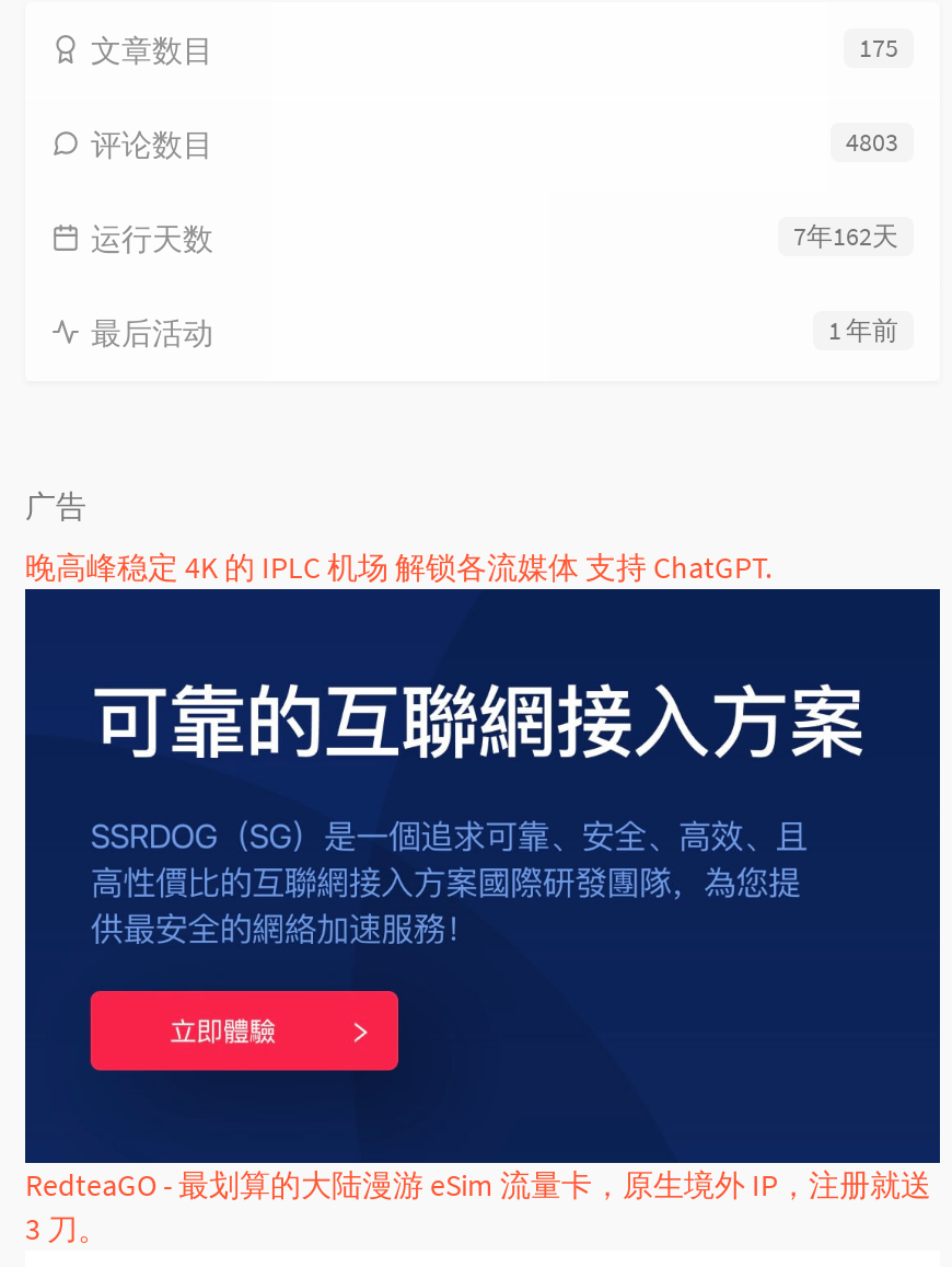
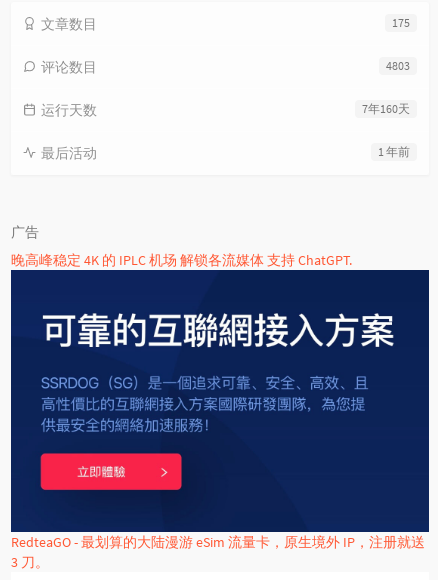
- 7年162天
+ 7年160天
